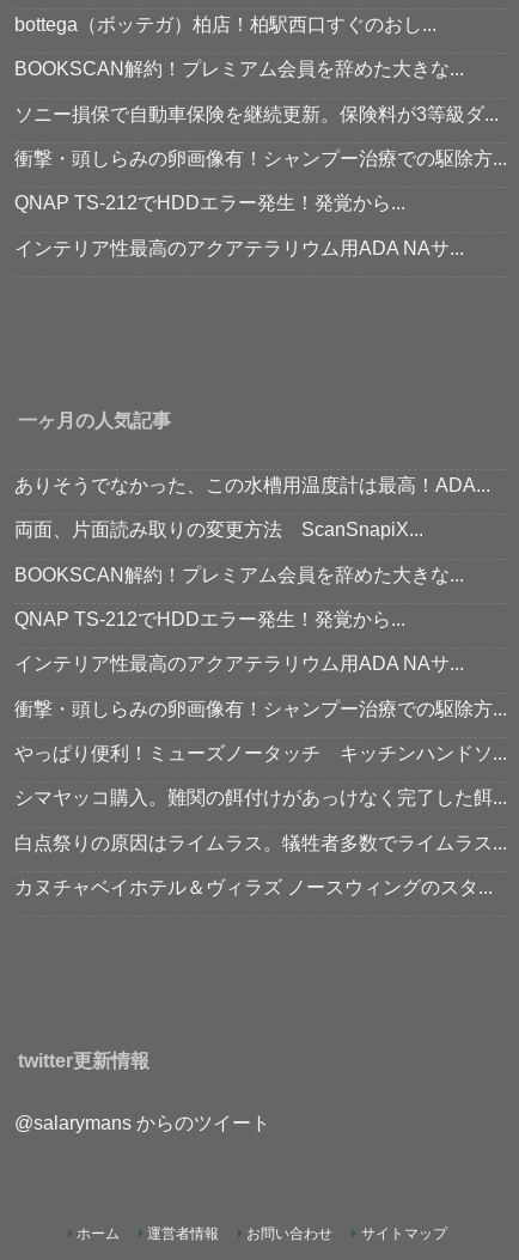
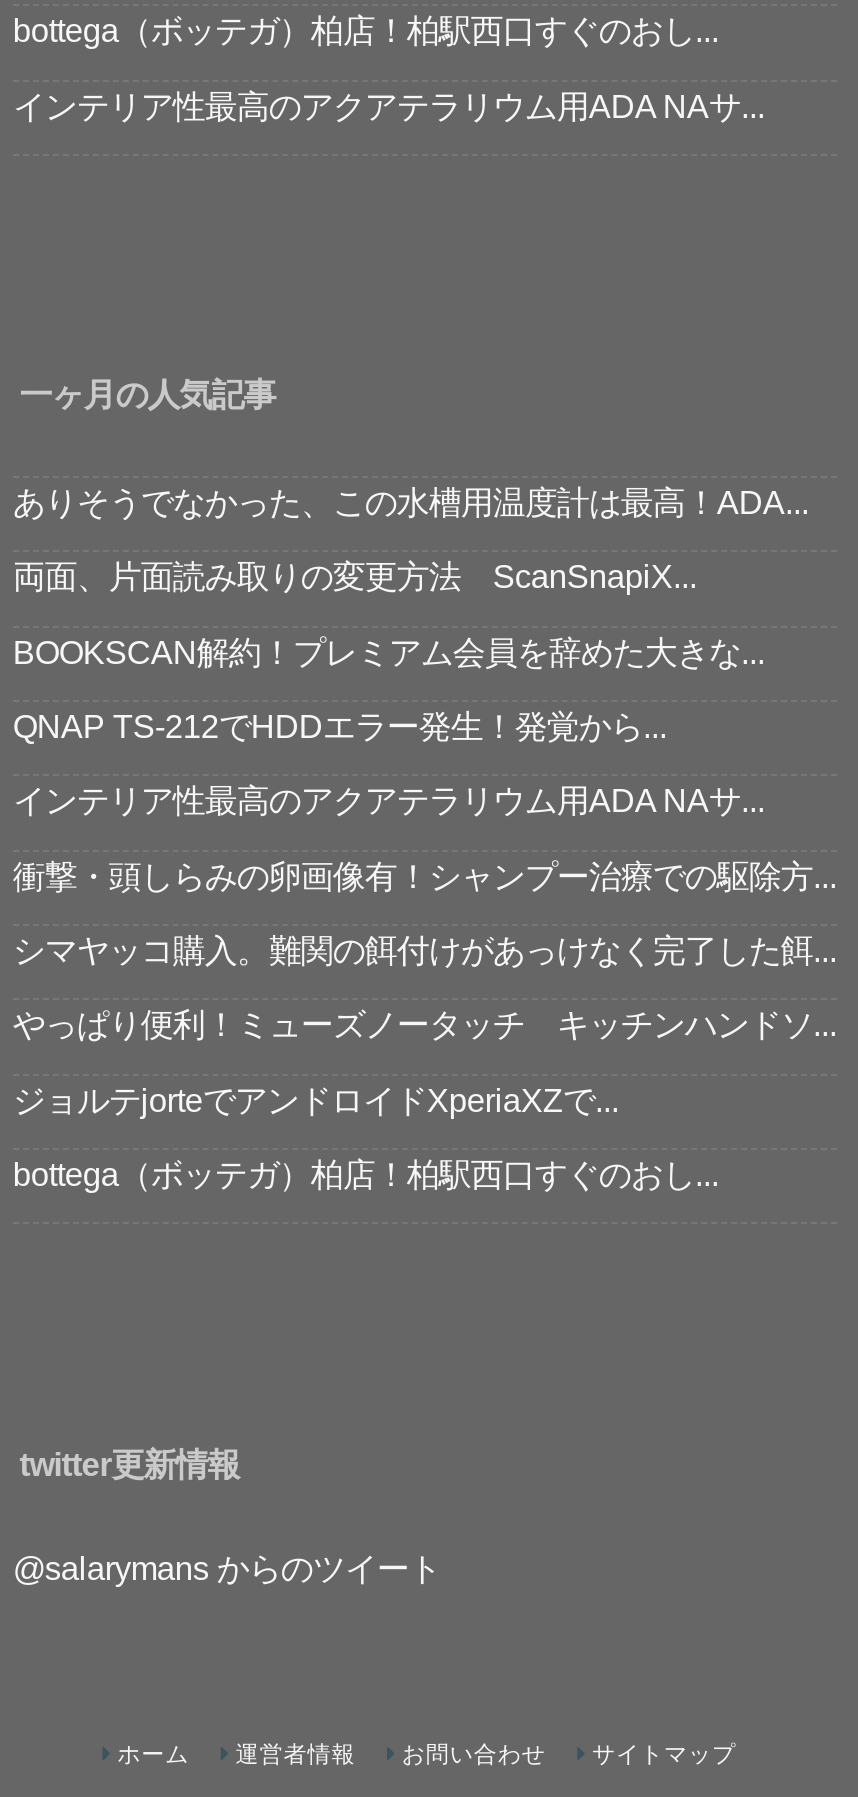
- BOOKSCAN解約！プレミアム会員を辞めた大きな...
- ソニー損保で自動車保険を継続更新。保険料が3等級ダ...
- 衝撃・頭しらみの卵画像有！シャンプー治療での駆除方...
- QNAP TS-212でHDDエラー発生！発覚から...

moved up: シマヤッコ購入。難関の餌付けがあっけなく完了した餌...

- 白点祭りの原因はライムラス。犠牲者多数でライムラス...
- カヌチャベイホテル＆ヴィラズ ノースウィングのスタ...
+ ジョルテjorteでアンドロイドXperiaXZで...
+ bottega（ボッテガ）柏店！柏駅西口すぐのおし...
